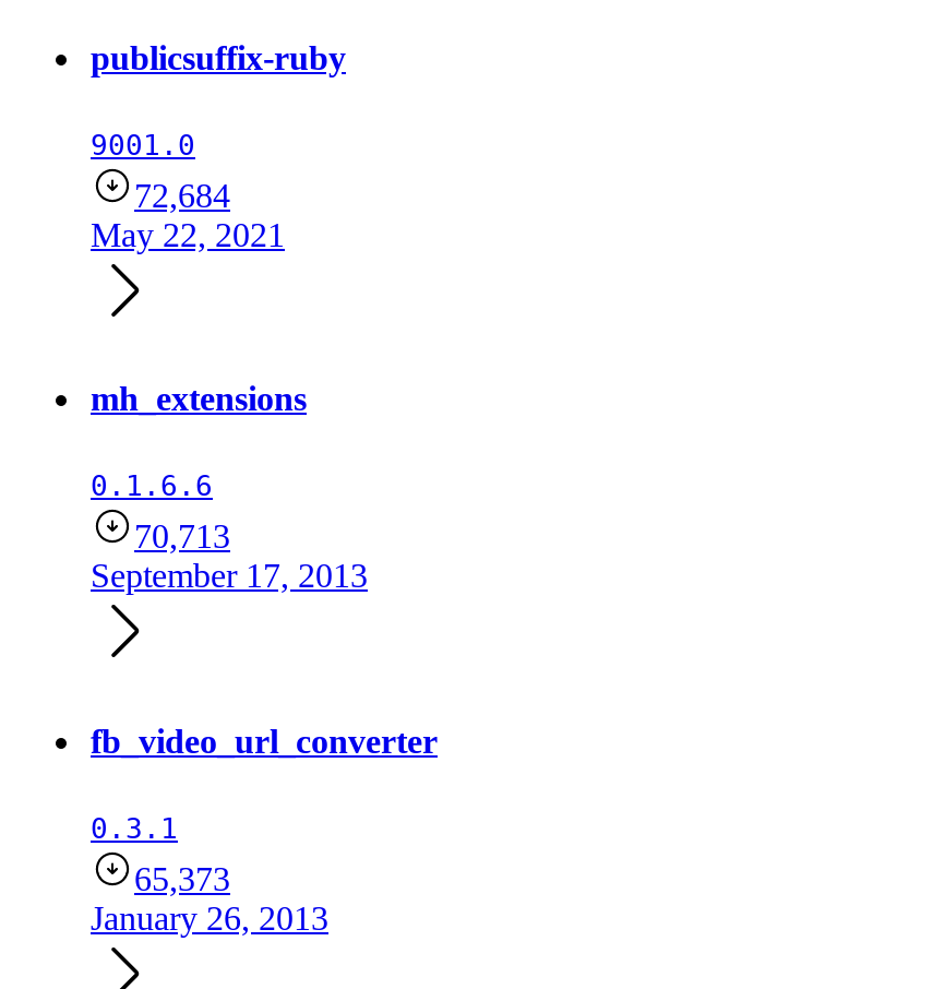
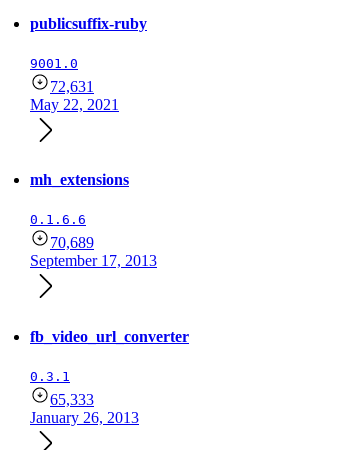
- 72,684
+ 72,631

- 70,713
+ 70,689

- 65,373
+ 65,333
